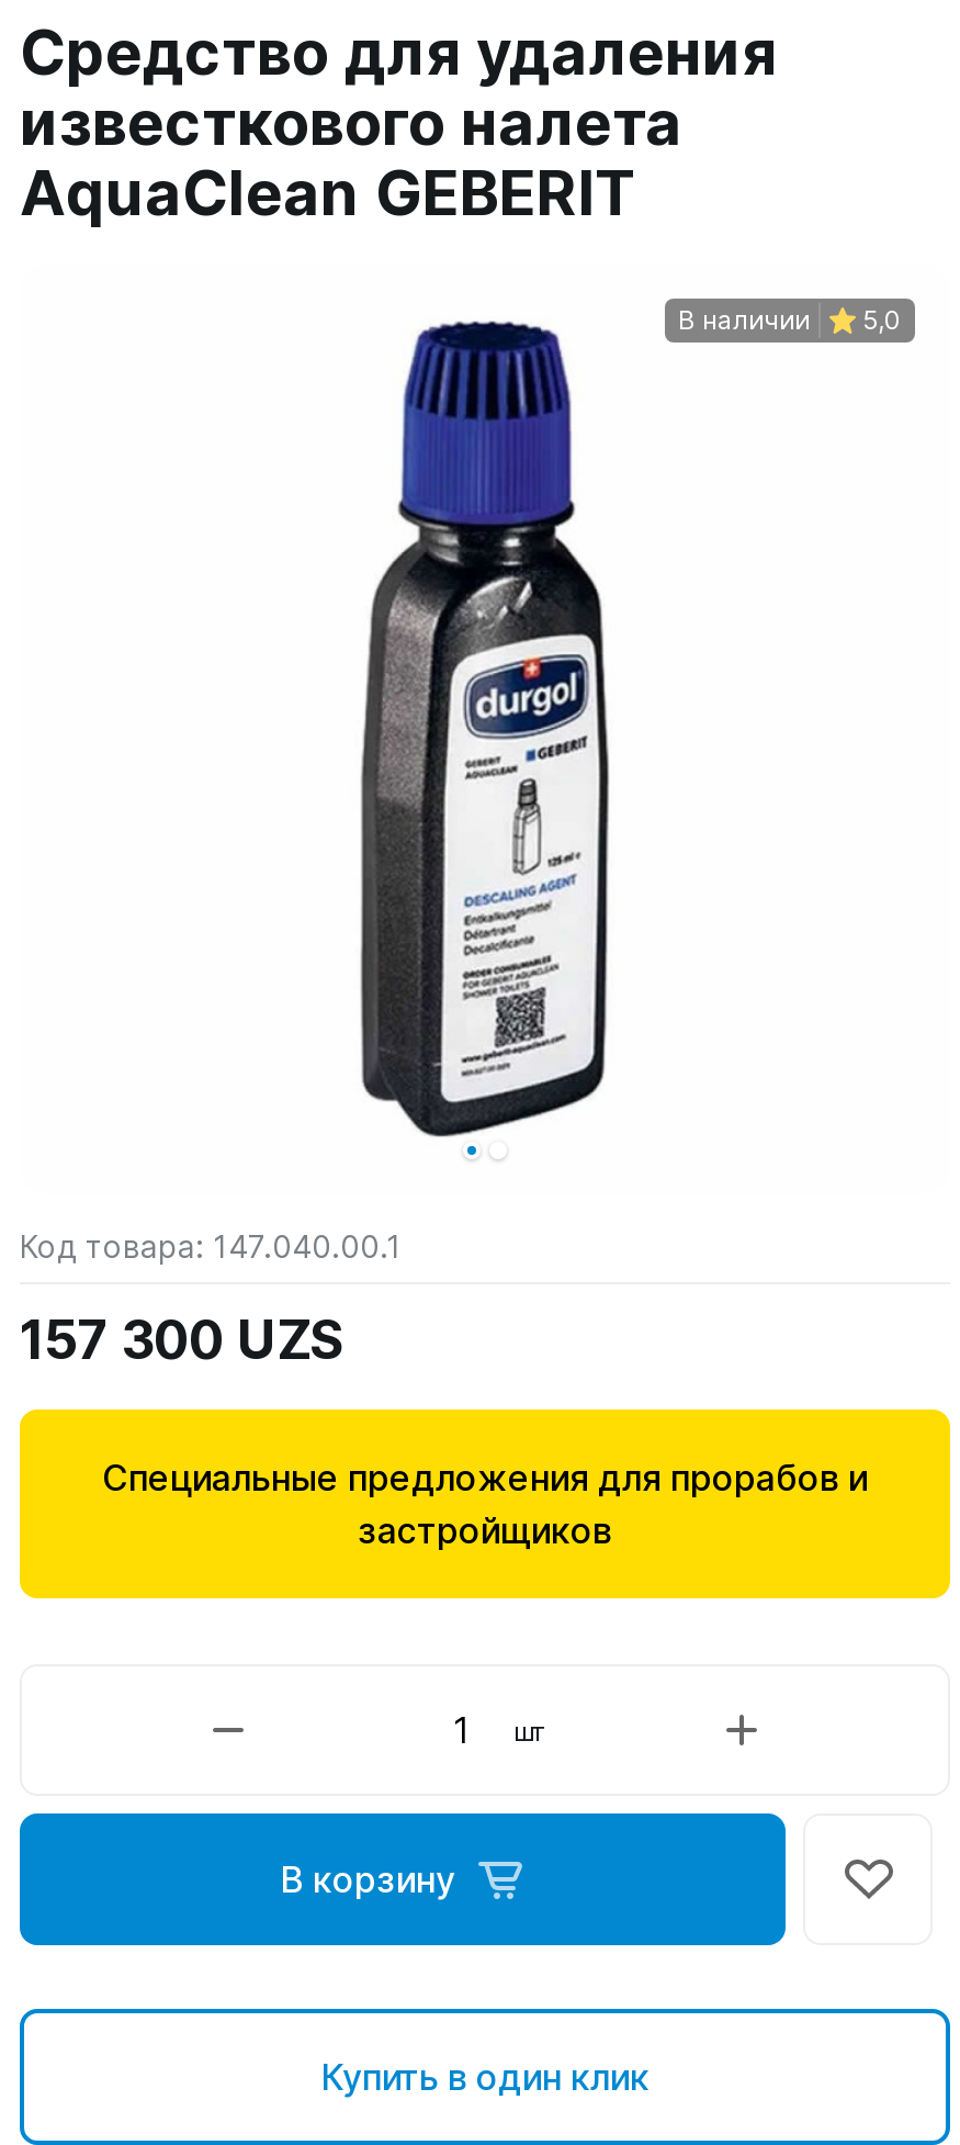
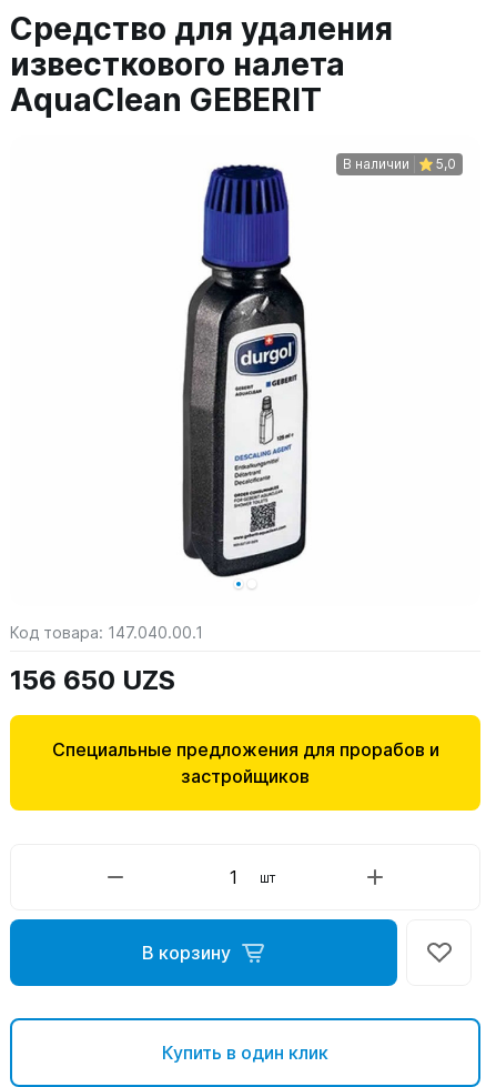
- 157 300 UZS
+ 156 650 UZS
